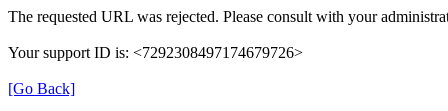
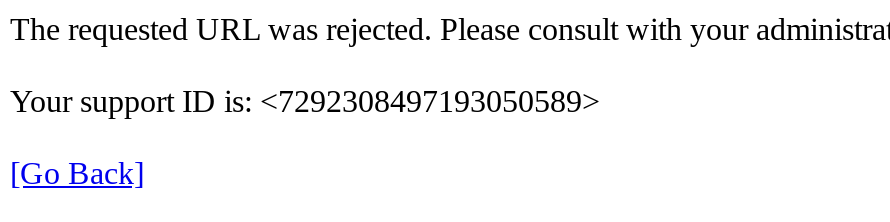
- Your support ID is: <7292308497174679726>
+ Your support ID is: <7292308497193050589>
